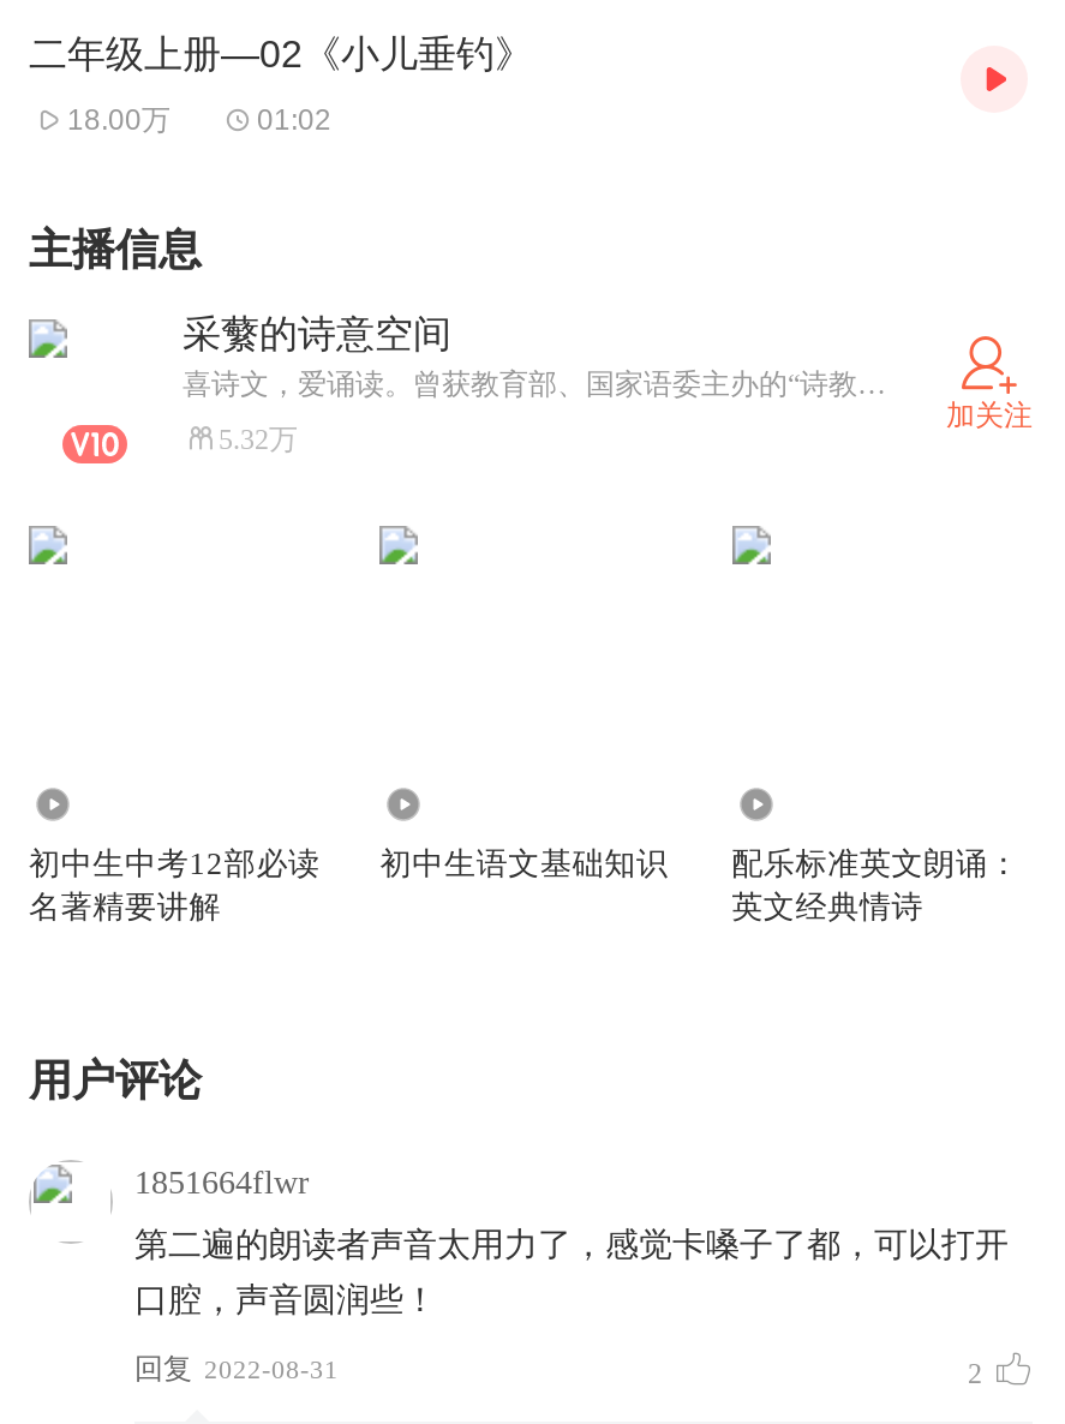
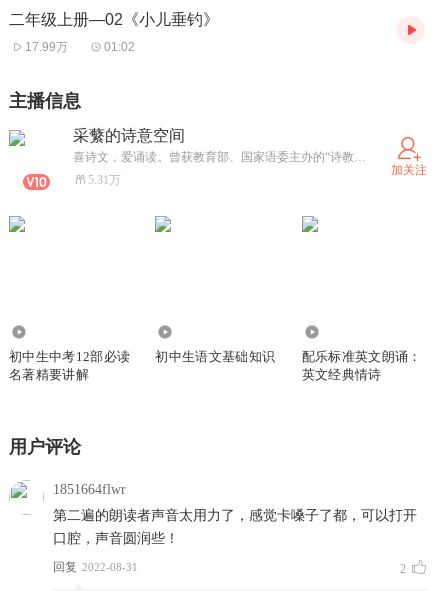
- 18.00万
+ 17.99万

- 5.32万
+ 5.31万
